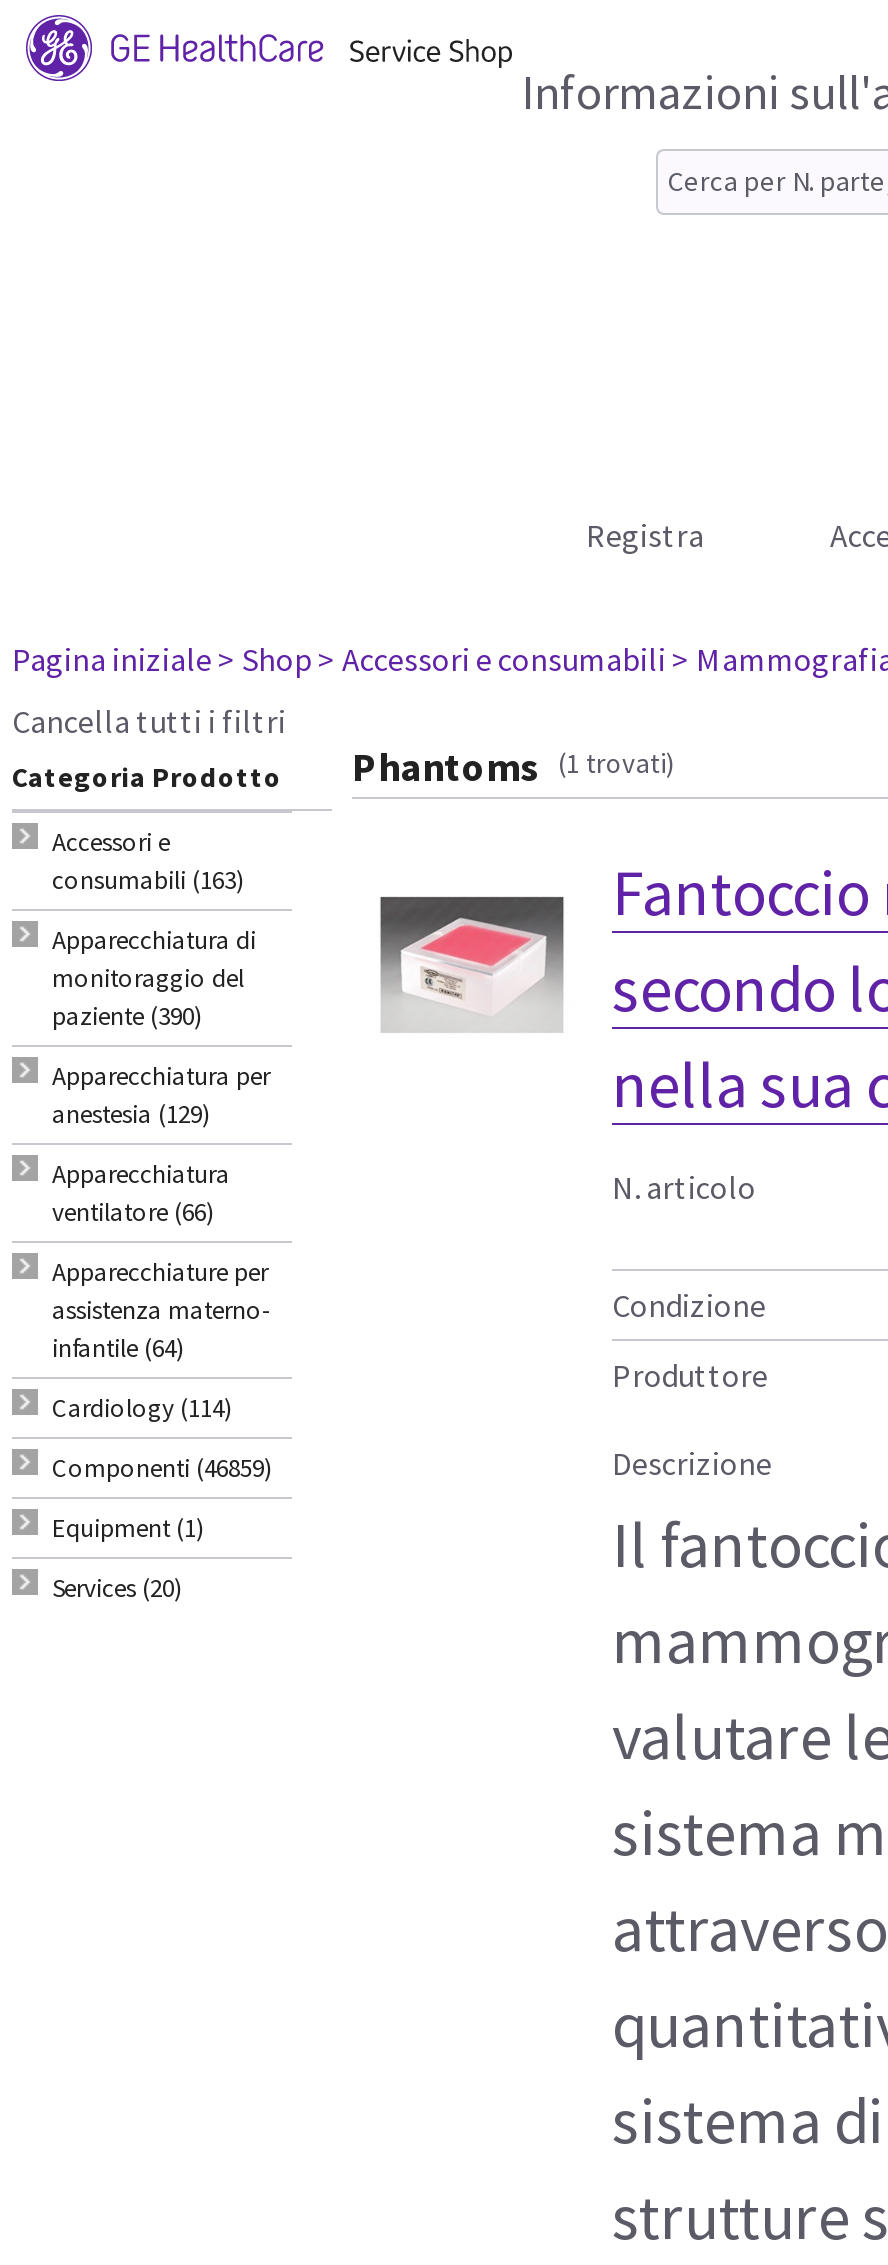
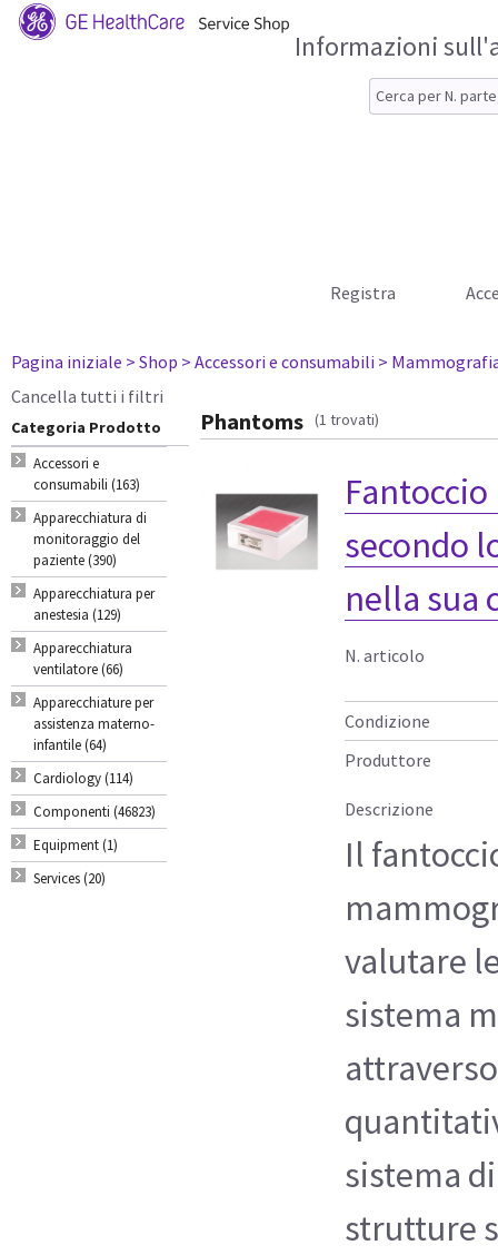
- Componenti (46859)
+ Componenti (46823)
